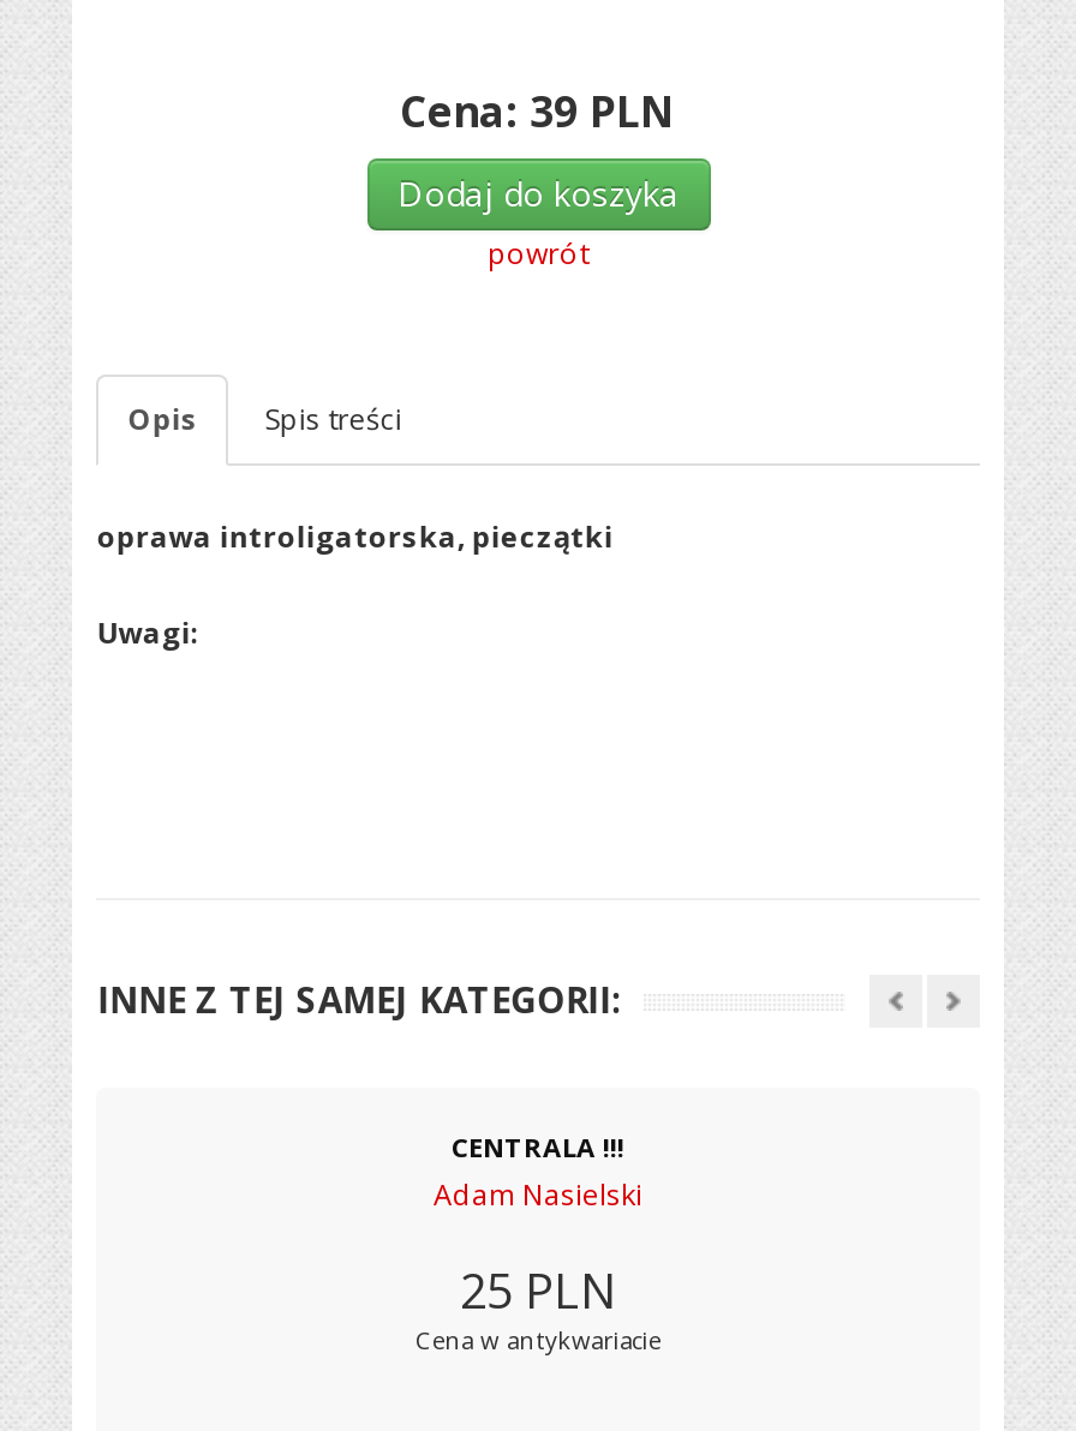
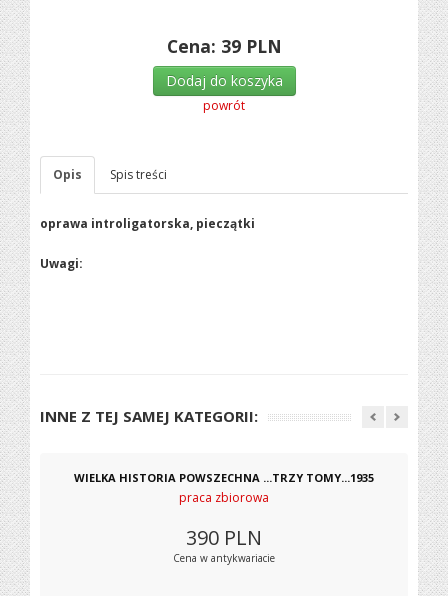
- CENTRALA !!!
- Adam Nasielski
+ WIELKA HISTORIA POWSZECHNA ...TRZY TOMY...1935
+ praca zbiorowa

- 25 PLN
+ 390 PLN
